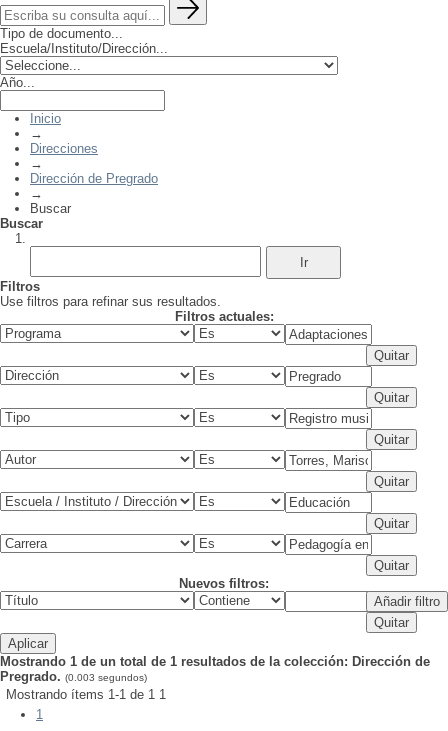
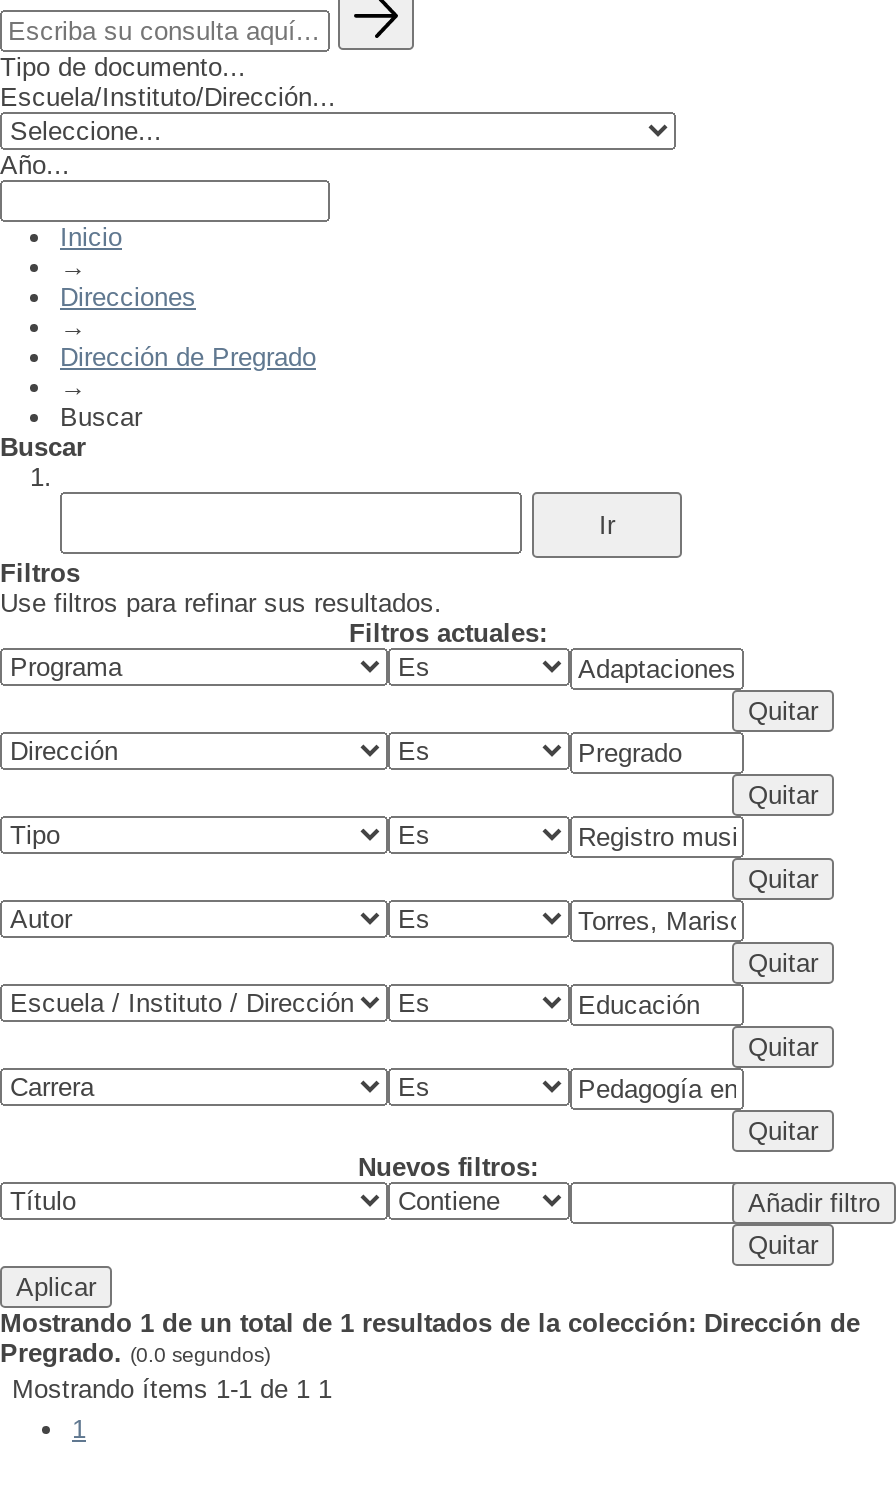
- Pregrado. (0.003 segundos)
+ Pregrado. (0.0 segundos)
